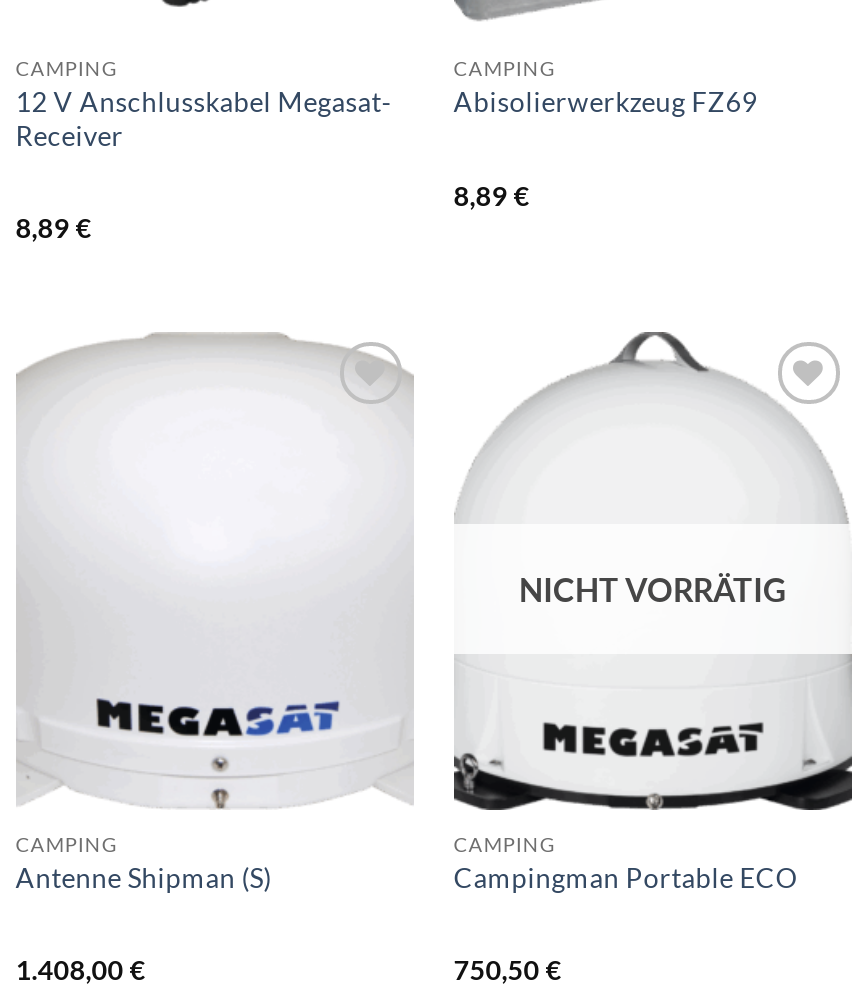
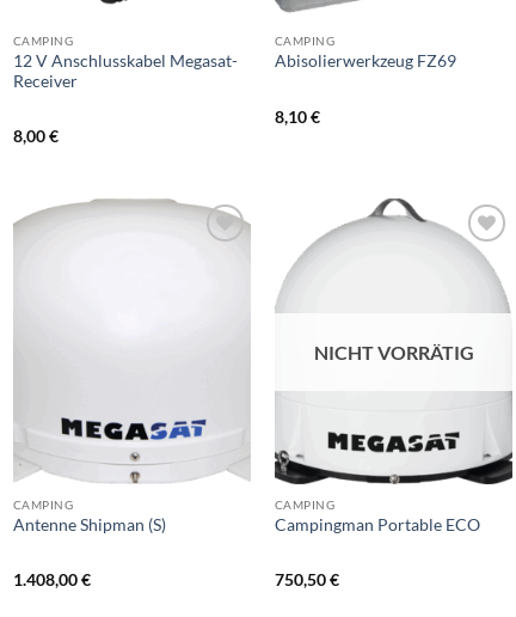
- 8,89 €
+ 8,10 €

- 8,89 €
+ 8,00 €
